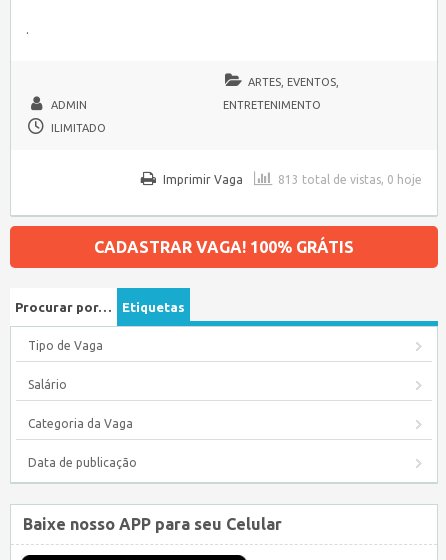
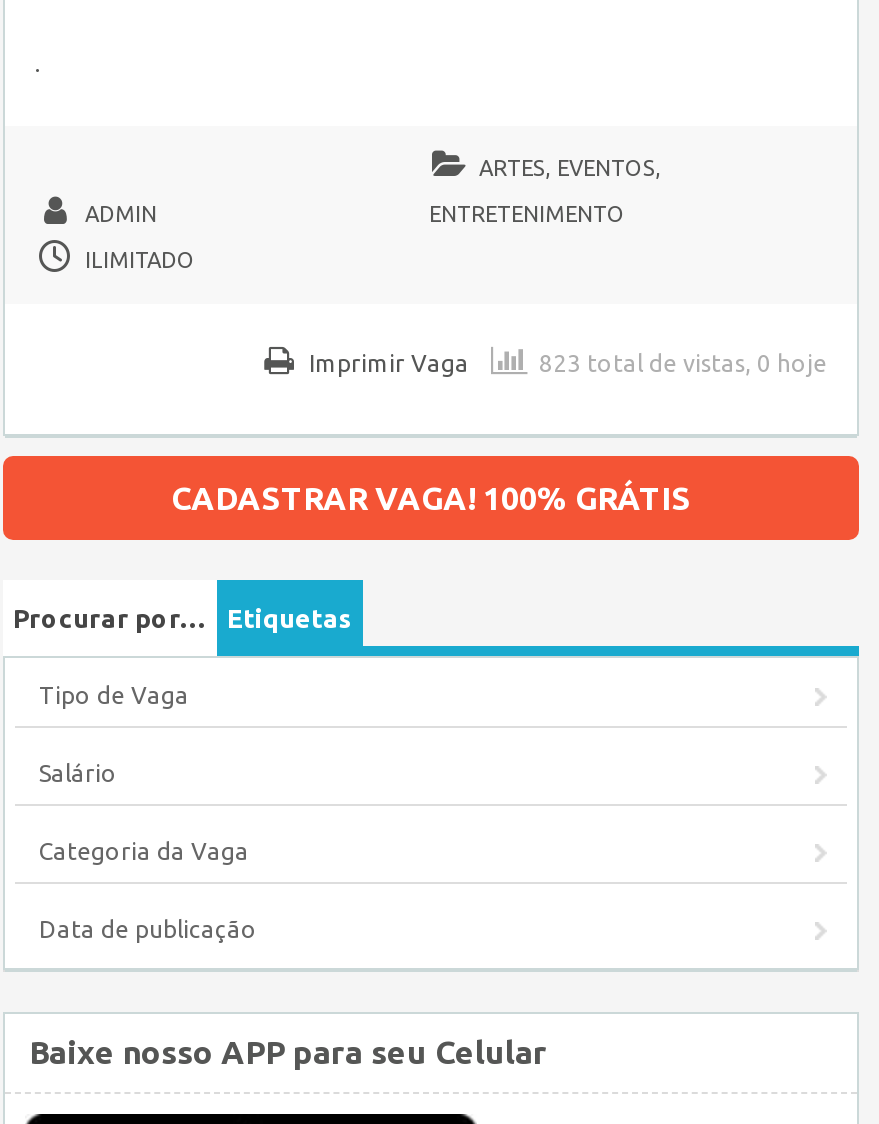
- 813 total de vistas, 0 hoje
+ 823 total de vistas, 0 hoje
